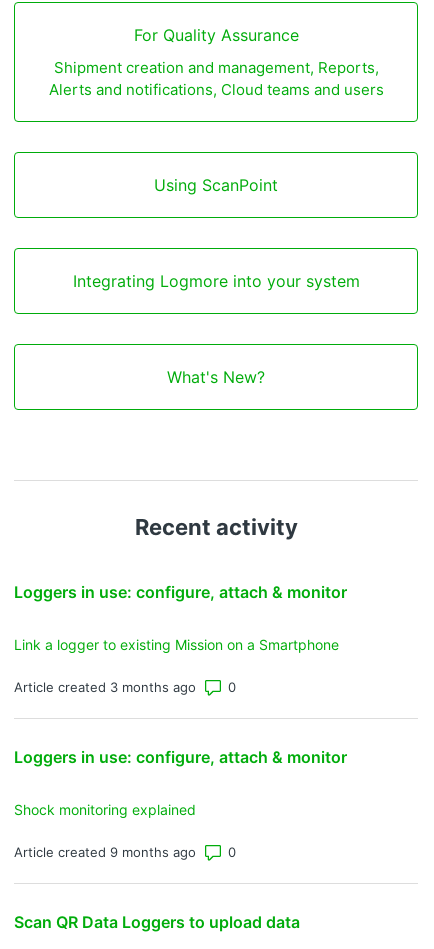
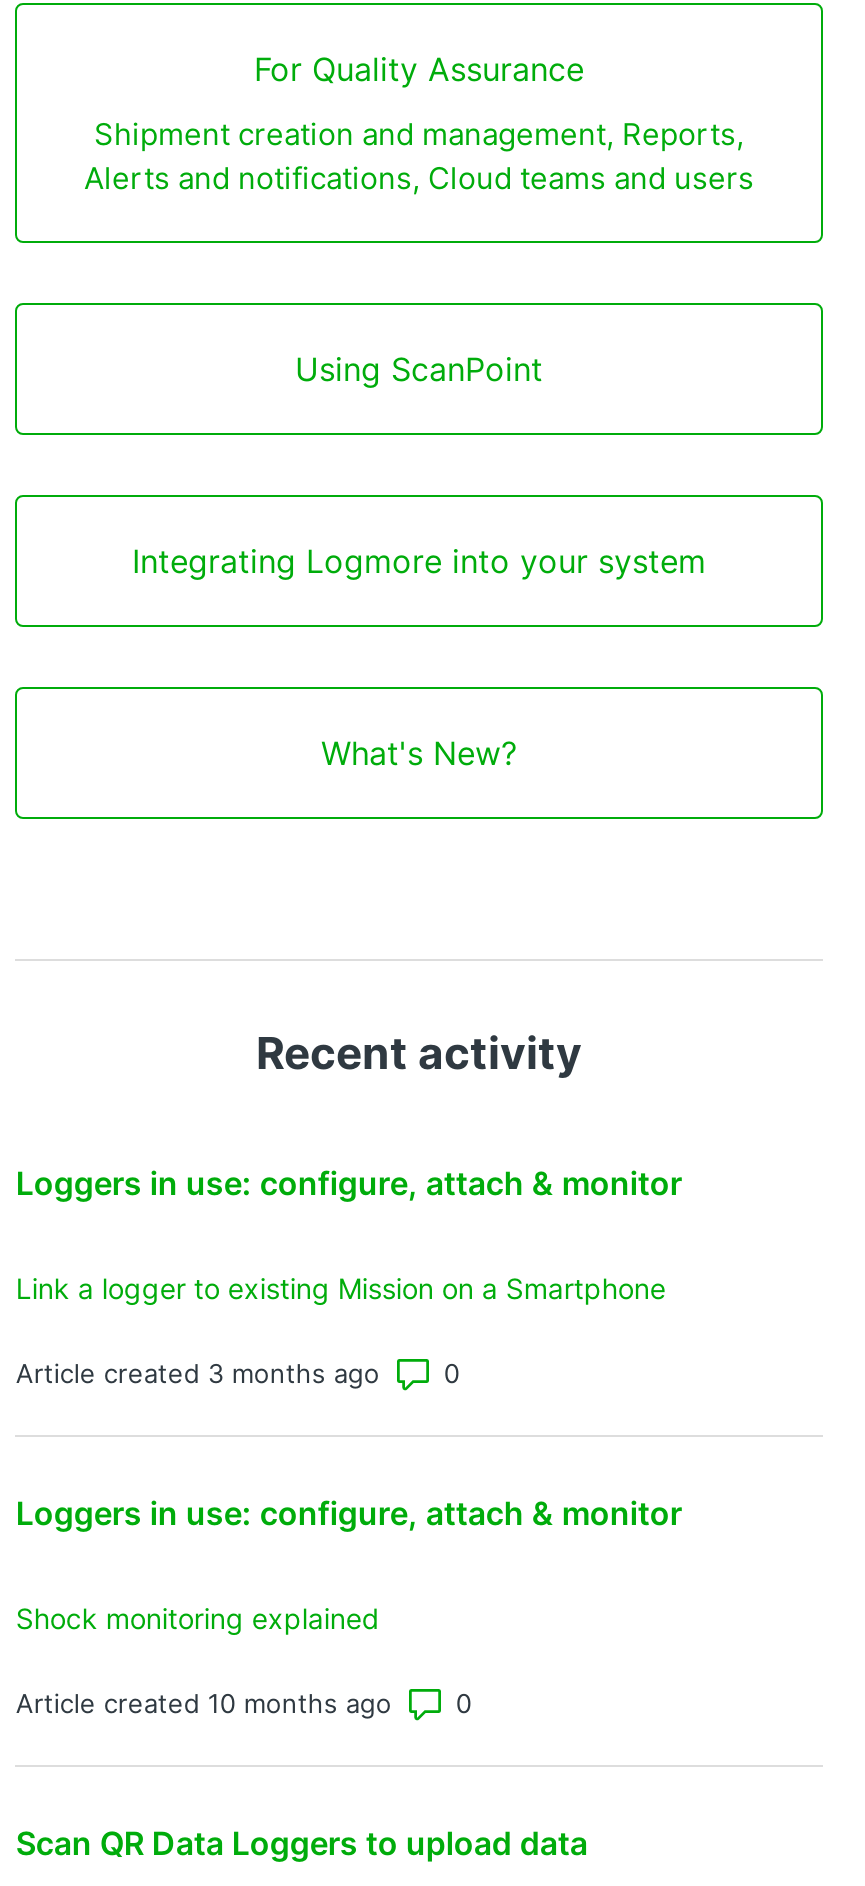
- Article created 9 months ago
+ Article created 10 months ago
